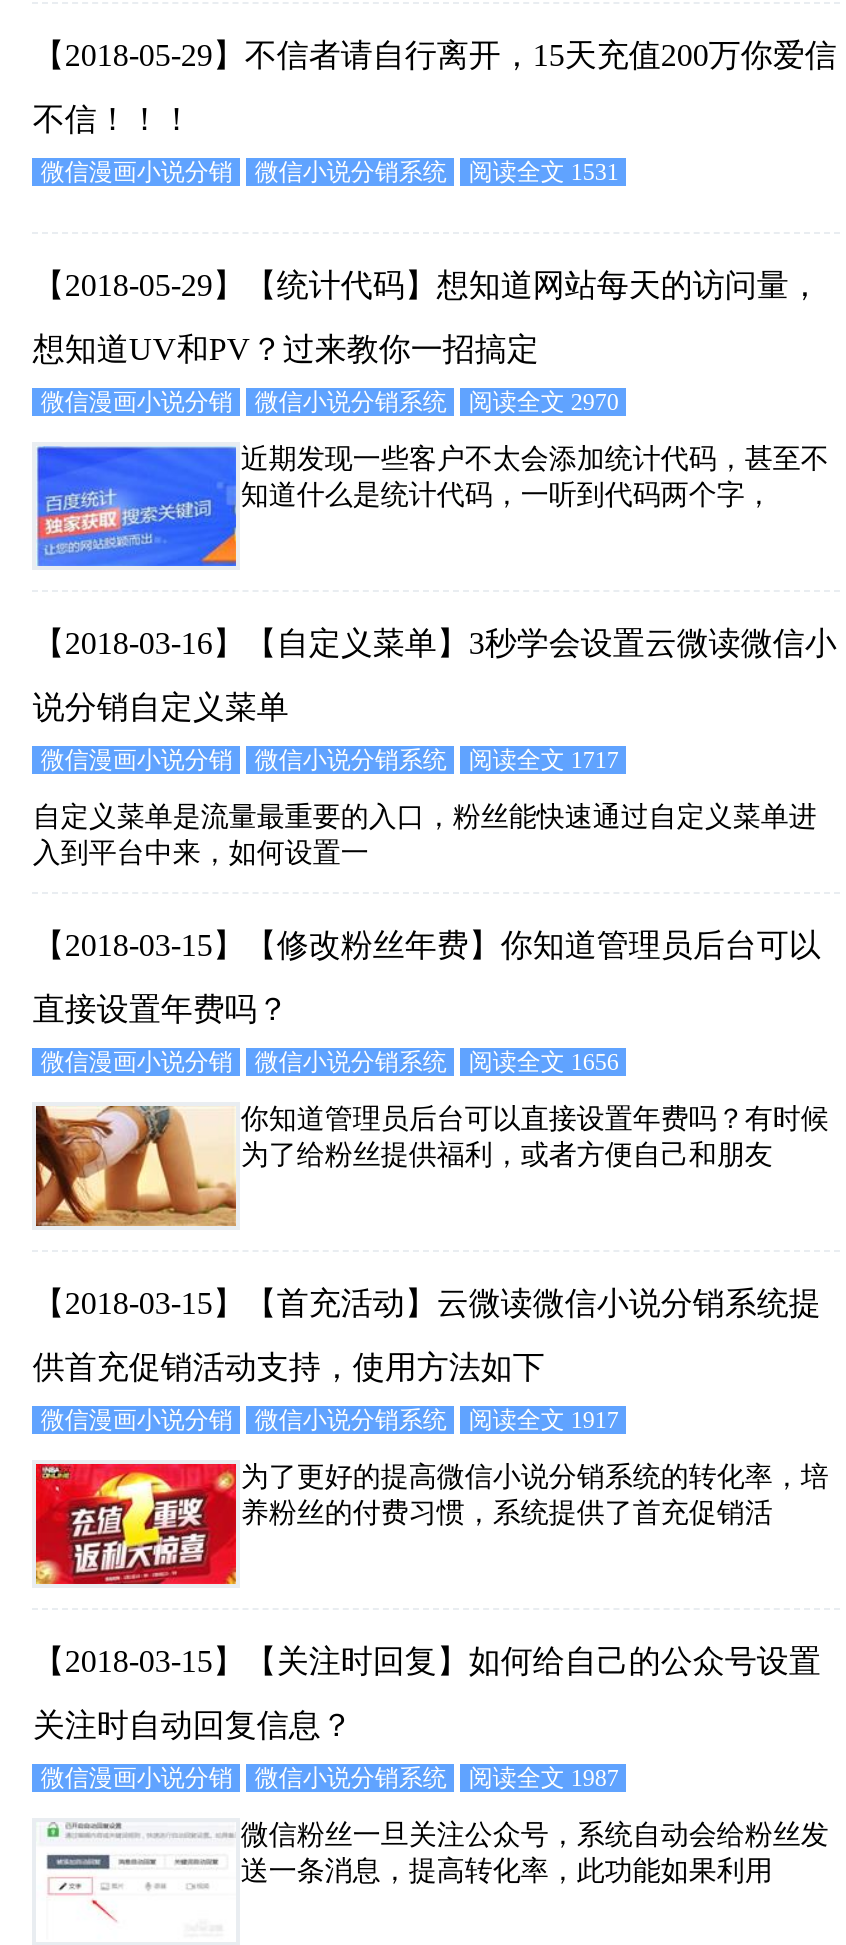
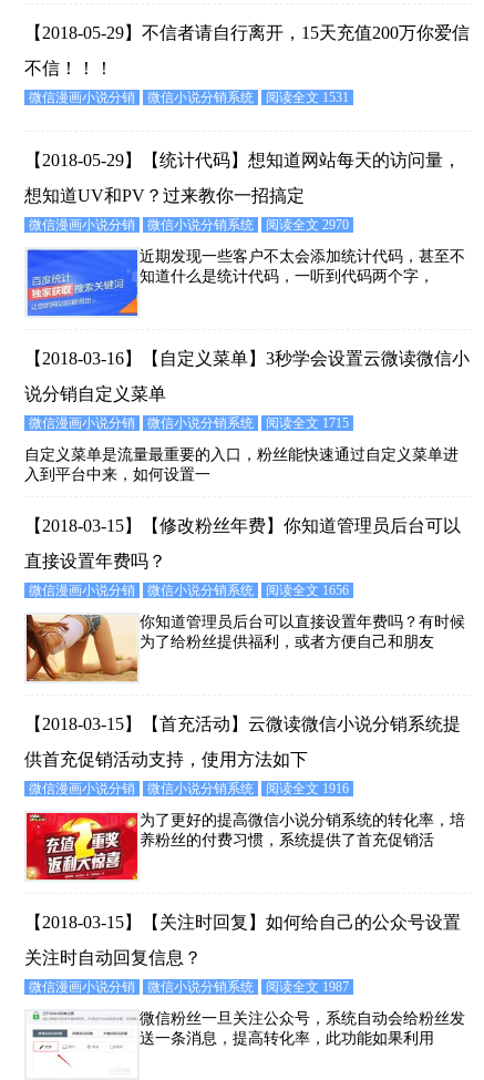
- 微信漫画小说分销 微信小说分销系统 阅读全文 1717
+ 微信漫画小说分销 微信小说分销系统 阅读全文 1715

- 微信漫画小说分销 微信小说分销系统 阅读全文 1917
+ 微信漫画小说分销 微信小说分销系统 阅读全文 1916
